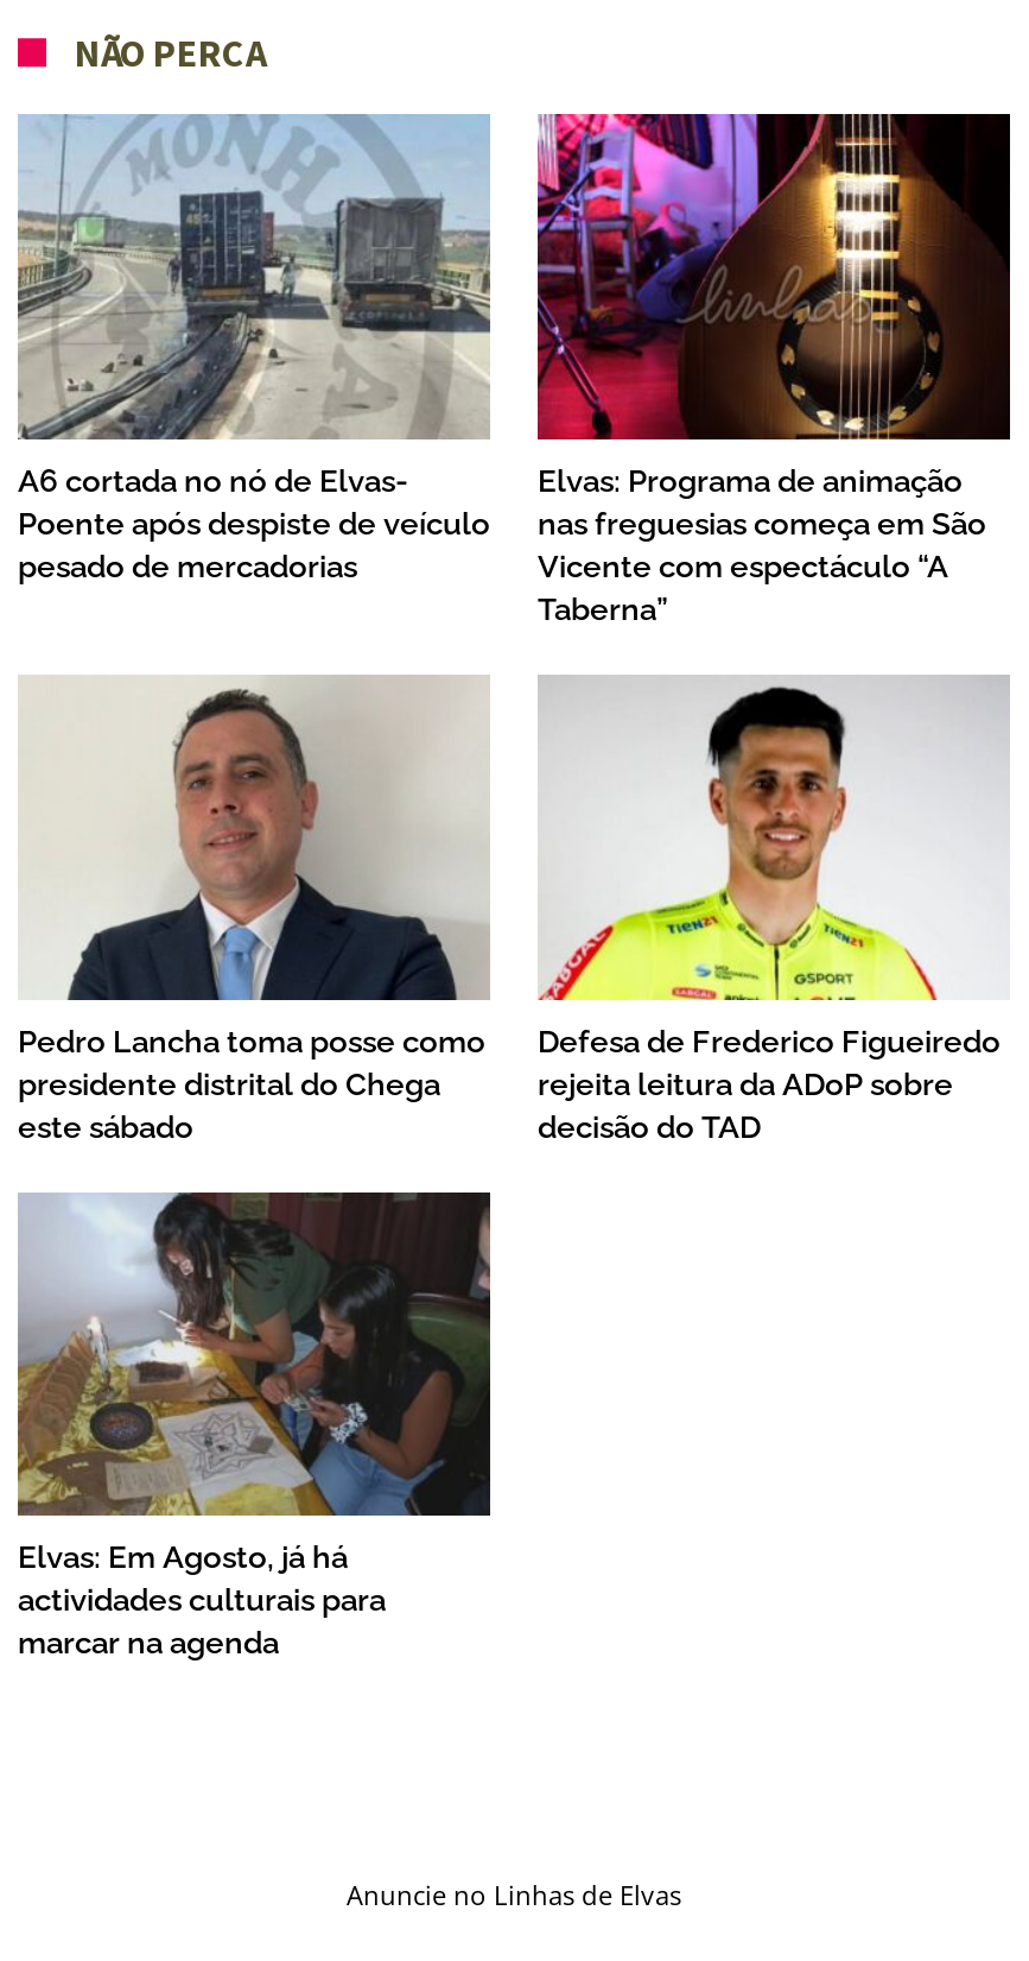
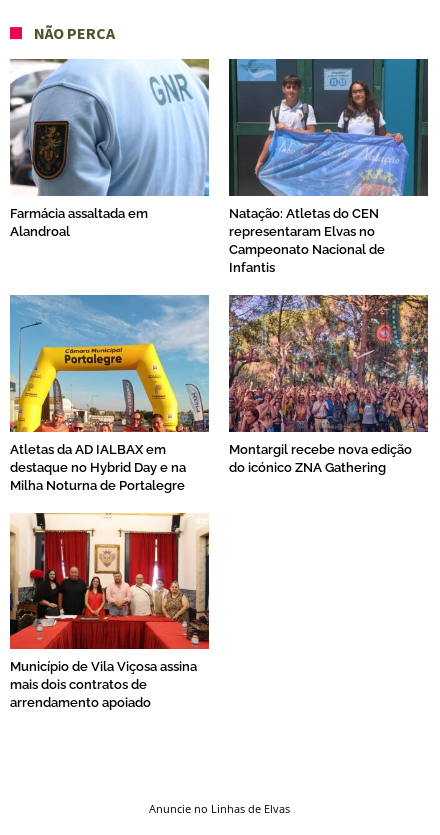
- [image]
- A6 cortada no nó de Elvas-
- Poente após despiste de veículo
- pesado de mercadorias
+ [image]
+ Farmácia assaltada em
+ Alandroal

- [image]
- Elvas: Programa de animação
- nas freguesias começa em São
- Vicente com espectáculo “A
- Taberna”
+ [image]
+ Natação: Atletas do CEN
+ representaram Elvas no
+ Campeonato Nacional de
+ Infantis

- [image]
- Pedro Lancha toma posse como
- presidente distrital do Chega
- este sábado
+ [image]
+ Atletas da AD IALBAX em
+ destaque no Hybrid Day e na
+ Milha Noturna de Portalegre

- [image]
- Defesa de Frederico Figueiredo
- rejeita leitura da ADoP sobre
- decisão do TAD
+ [image]
+ Montargil recebe nova edição
+ do icónico ZNA Gathering

- [image]
- Elvas: Em Agosto, já há
- actividades culturais para
- marcar na agenda
+ [image]
+ Município de Vila Viçosa assina
+ mais dois contratos de
+ arrendamento apoiado
